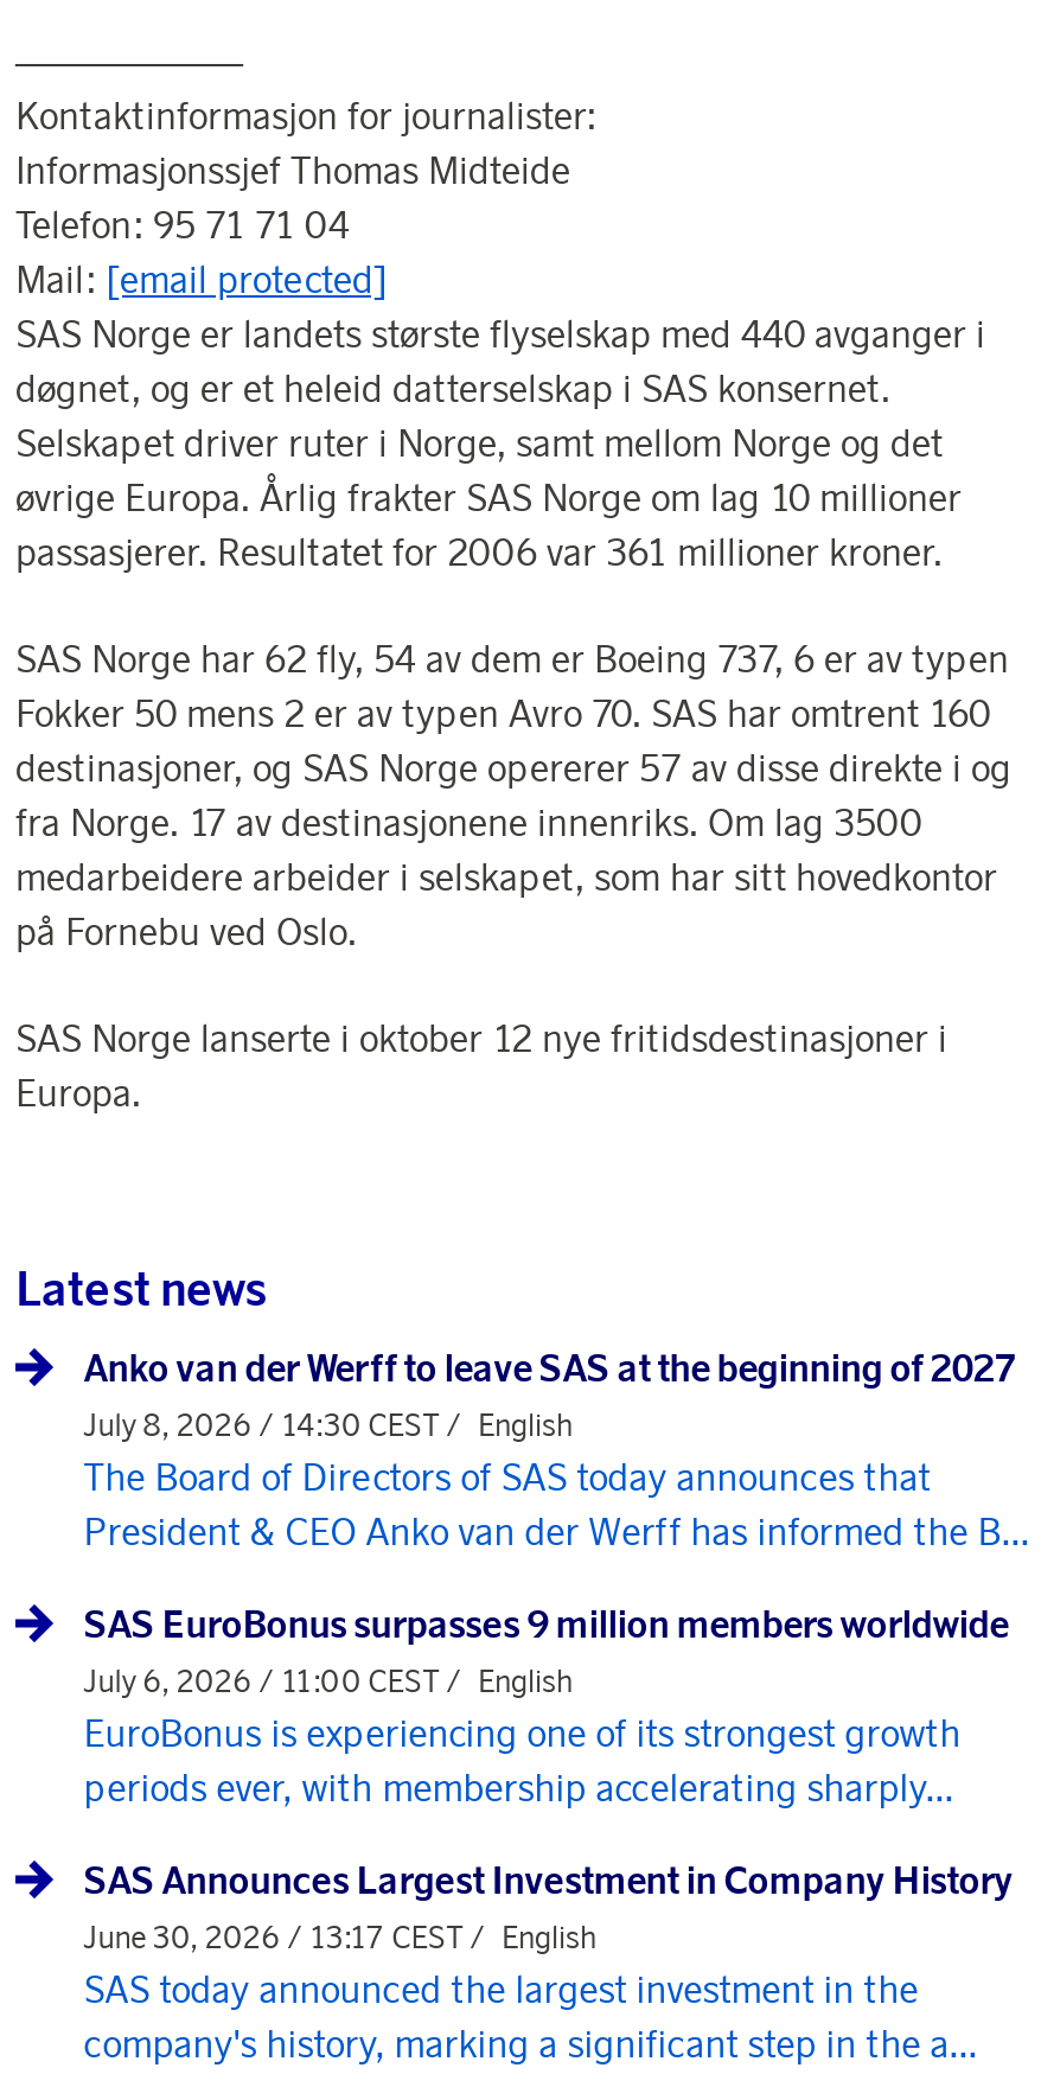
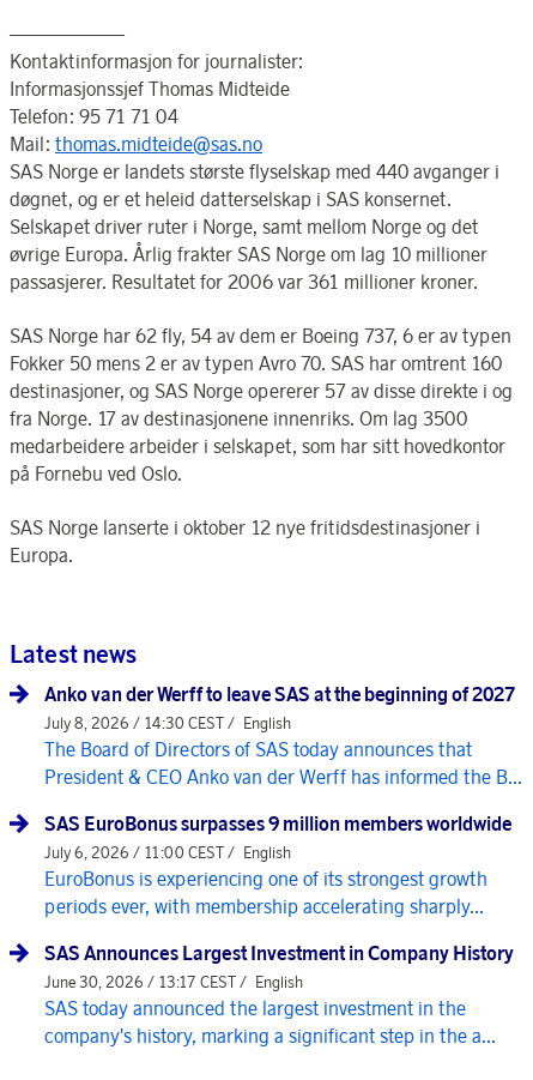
- Mail: [email protected]
+ Mail: thomas.midteide@sas.no
